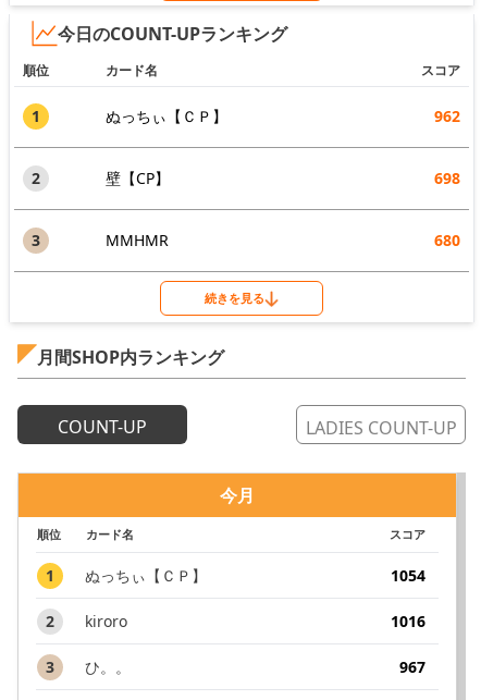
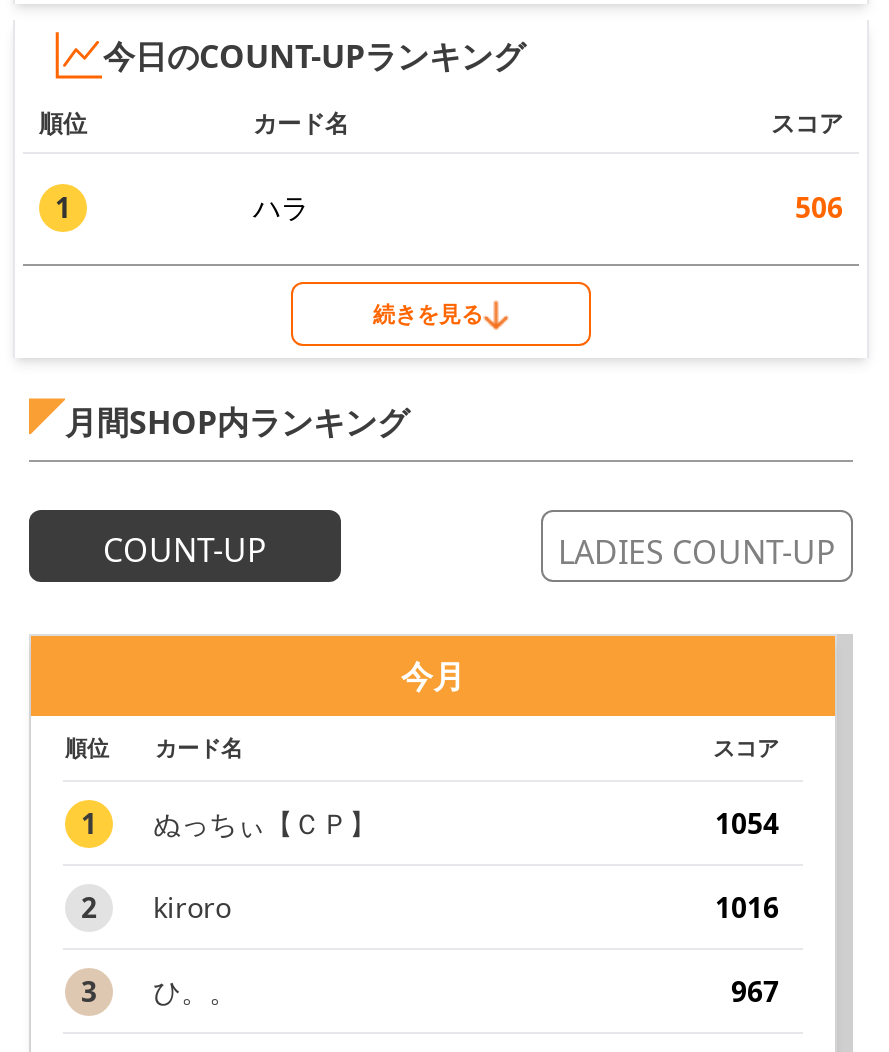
- ぬっちぃ【ＣＰ】
- 962
- 2
- 壁【CP】
- 698
- 3
- MMHMR
- 680
+ ハラ
+ 506
